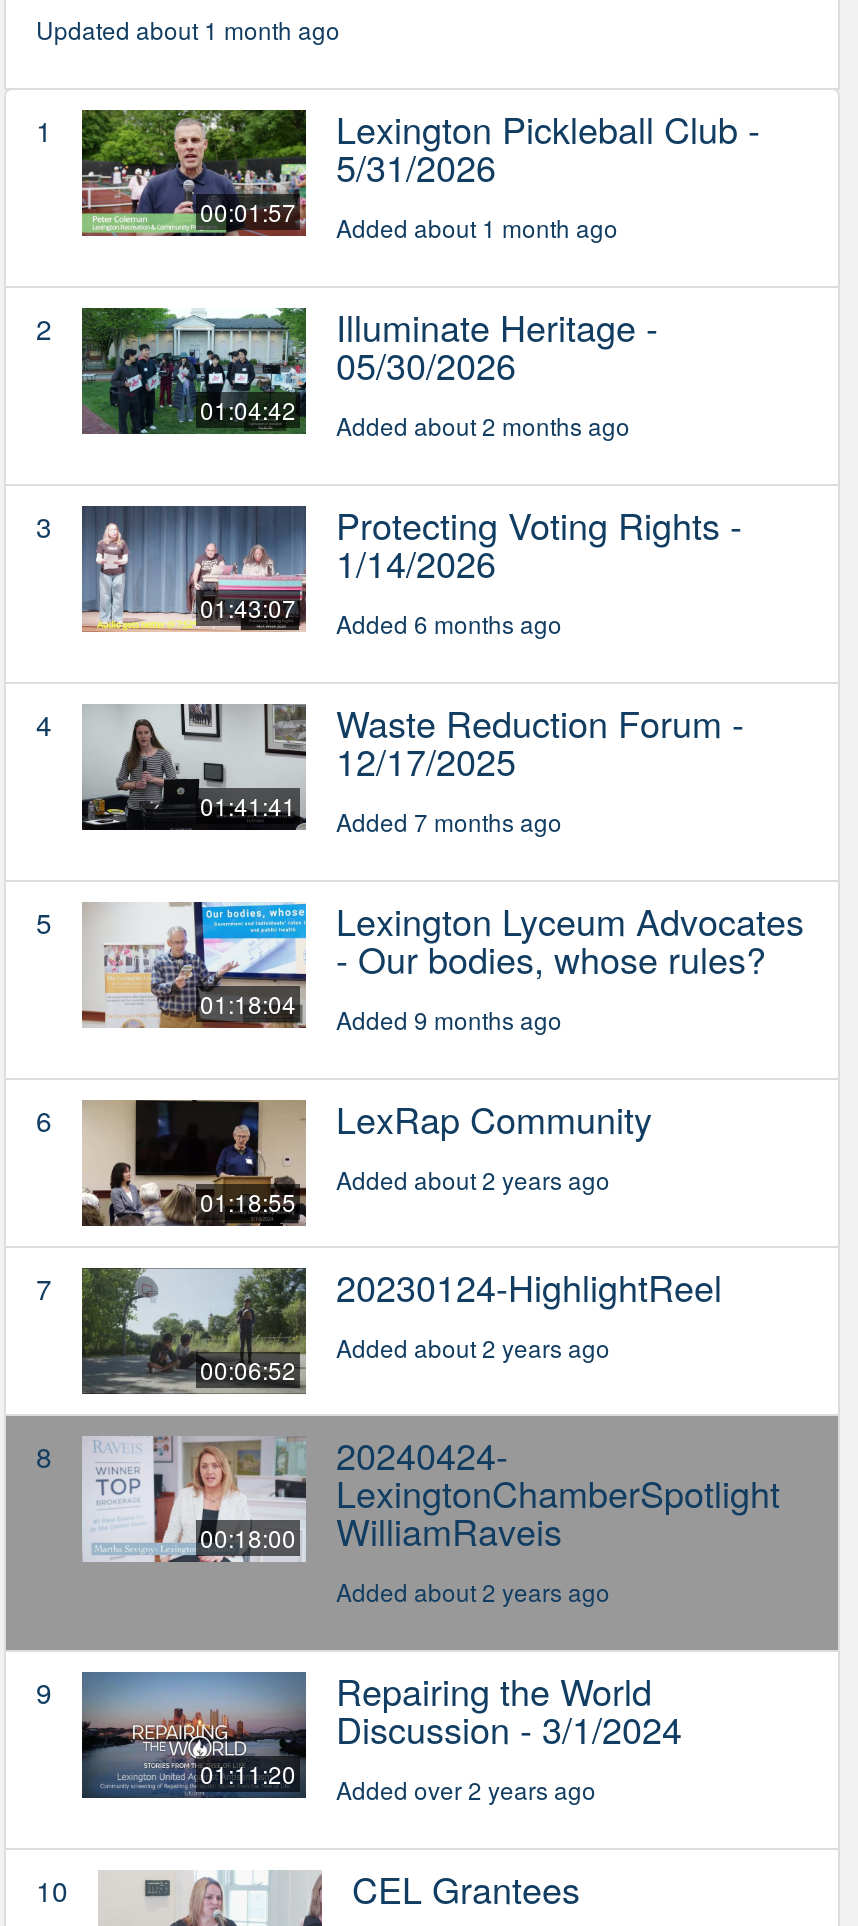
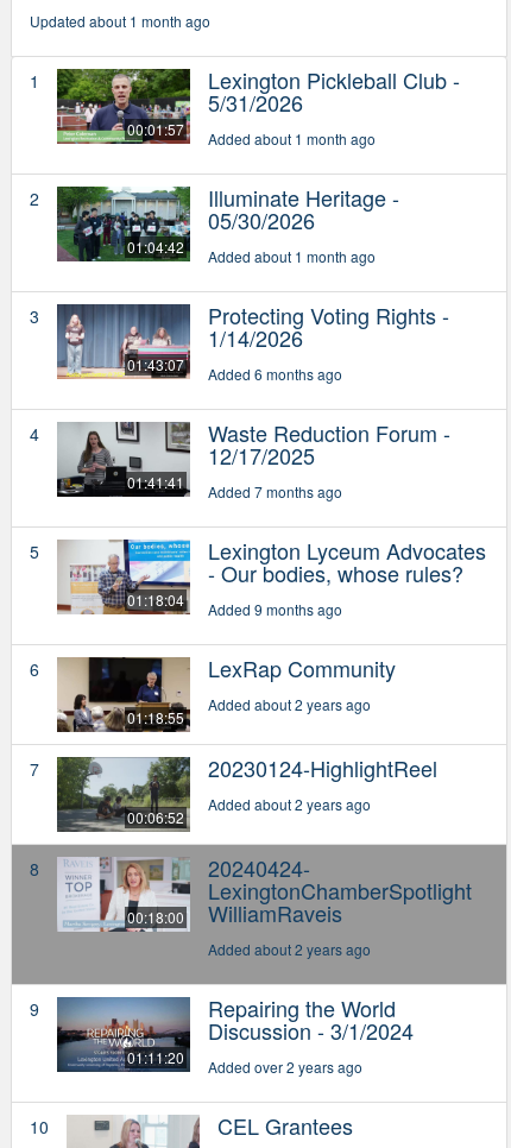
- Added about 2 months ago
+ Added about 1 month ago
